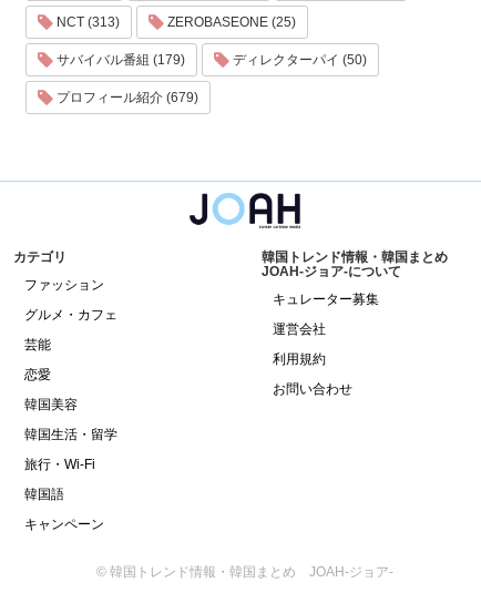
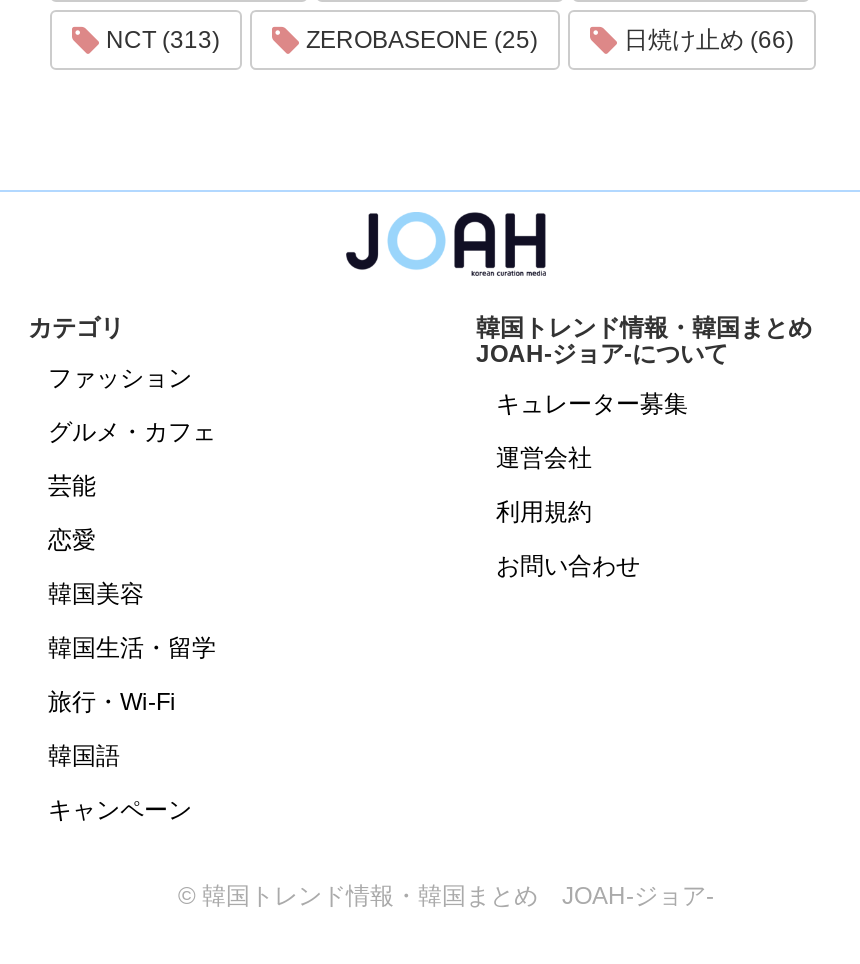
- サバイバル番組 (179)
- ディレクターパイ (50)
- プロフィール紹介 (679)
+ 日焼け止め (66)
